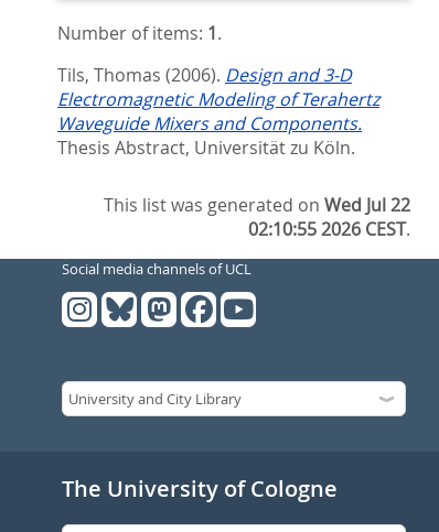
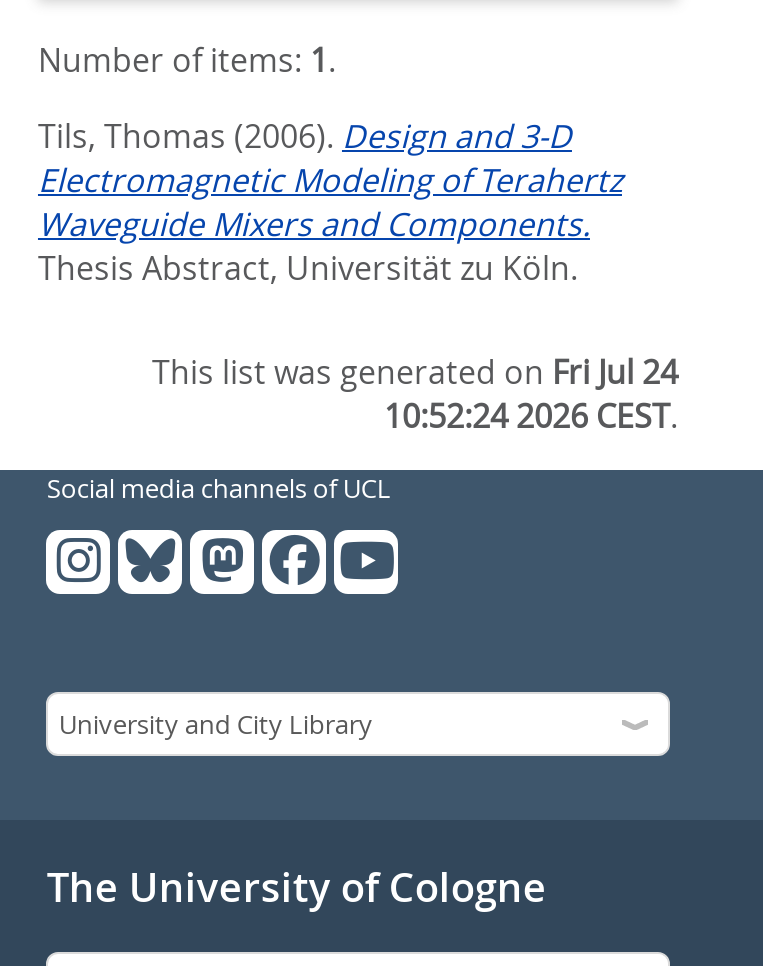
- This list was generated on Wed Jul 22
+ This list was generated on Fri Jul 24

- 02:10:55 2026 CEST.
+ 10:52:24 2026 CEST.
